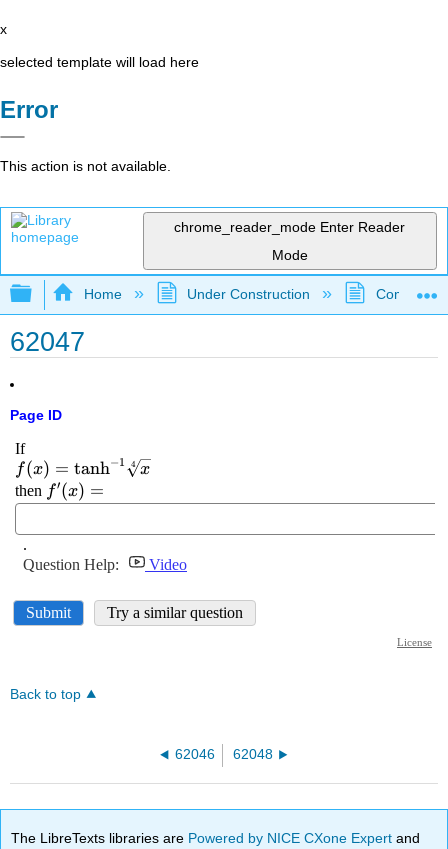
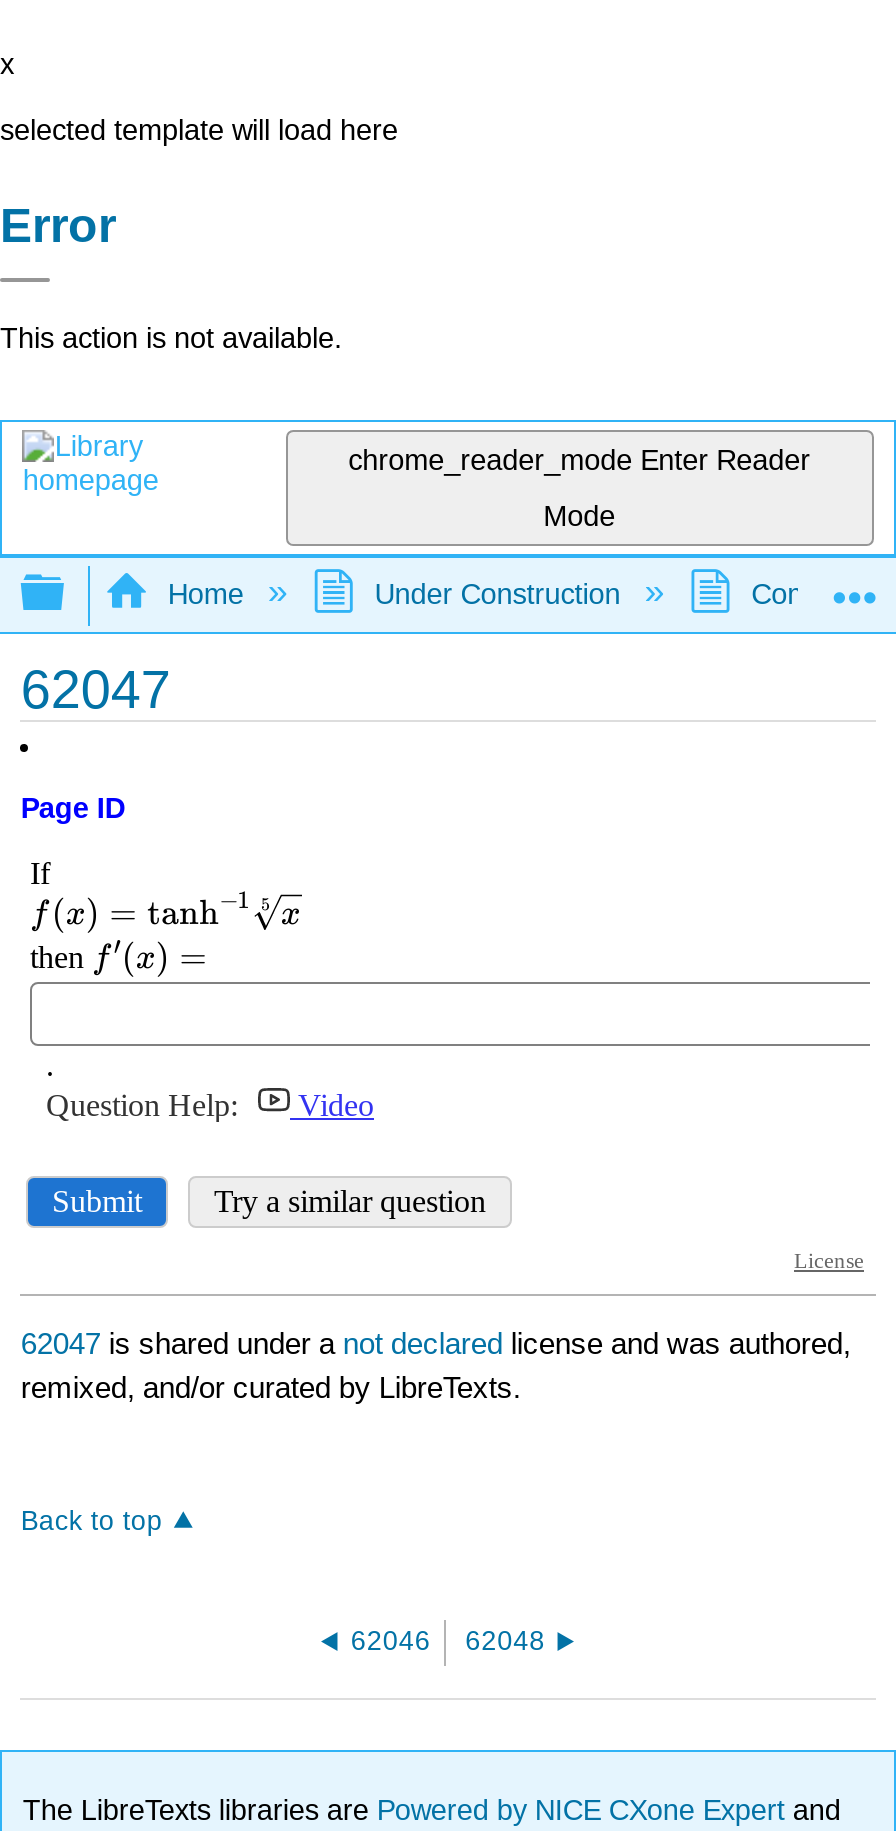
+ 62047 is shared under a not declared license and was authored,
+ remixed, and/or curated by LibreTexts.
